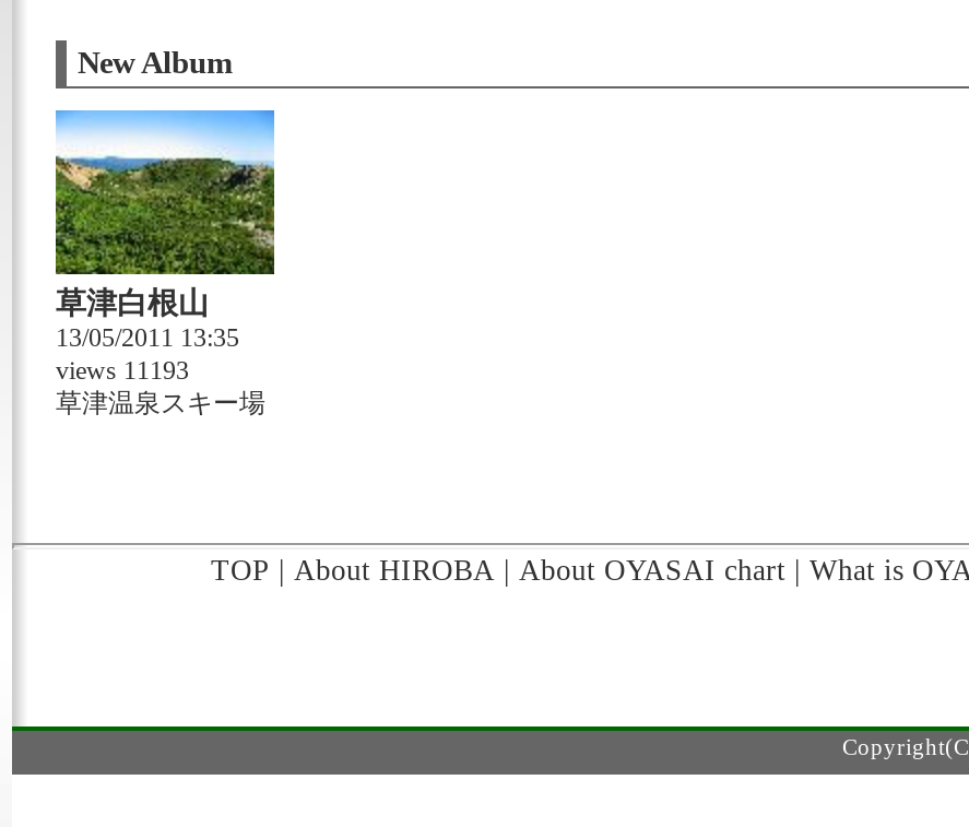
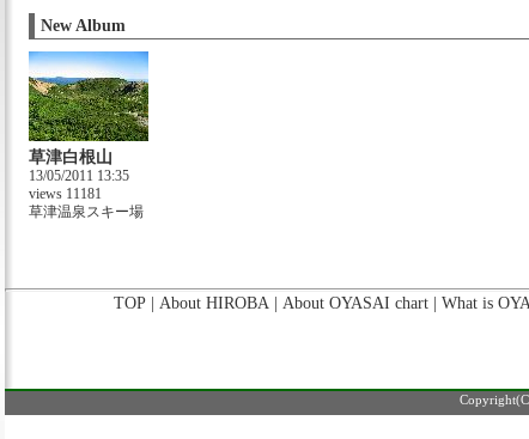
- views 11193
+ views 11181
